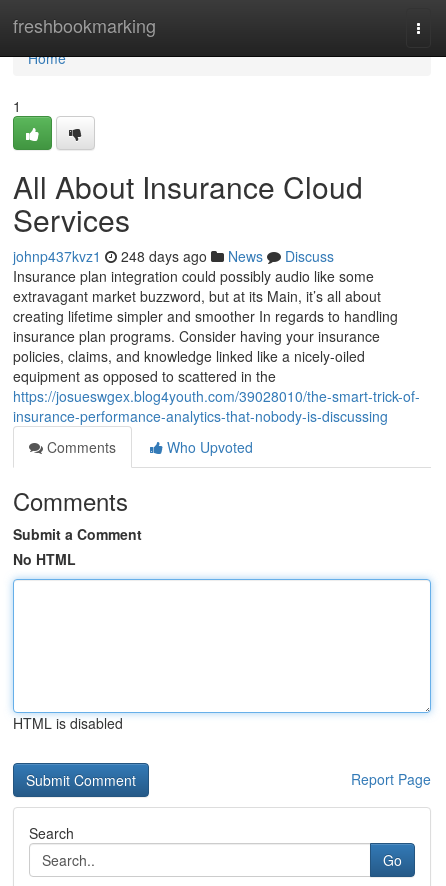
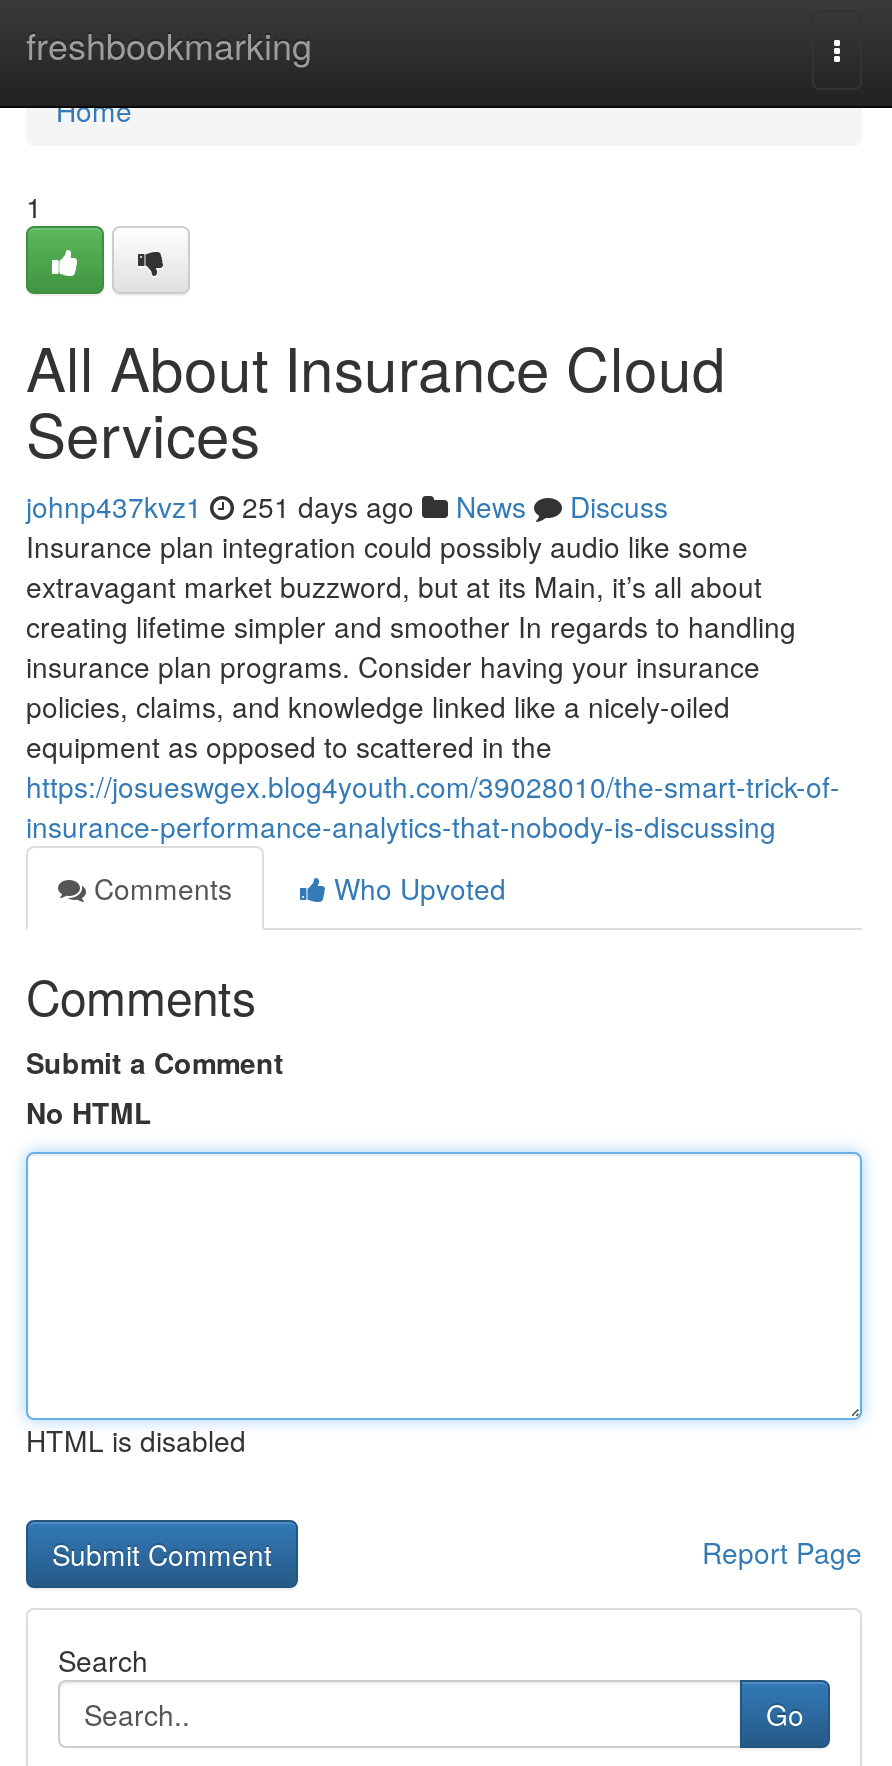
- johnp437kvz1 248 days ago News Discuss
+ johnp437kvz1 251 days ago News Discuss
